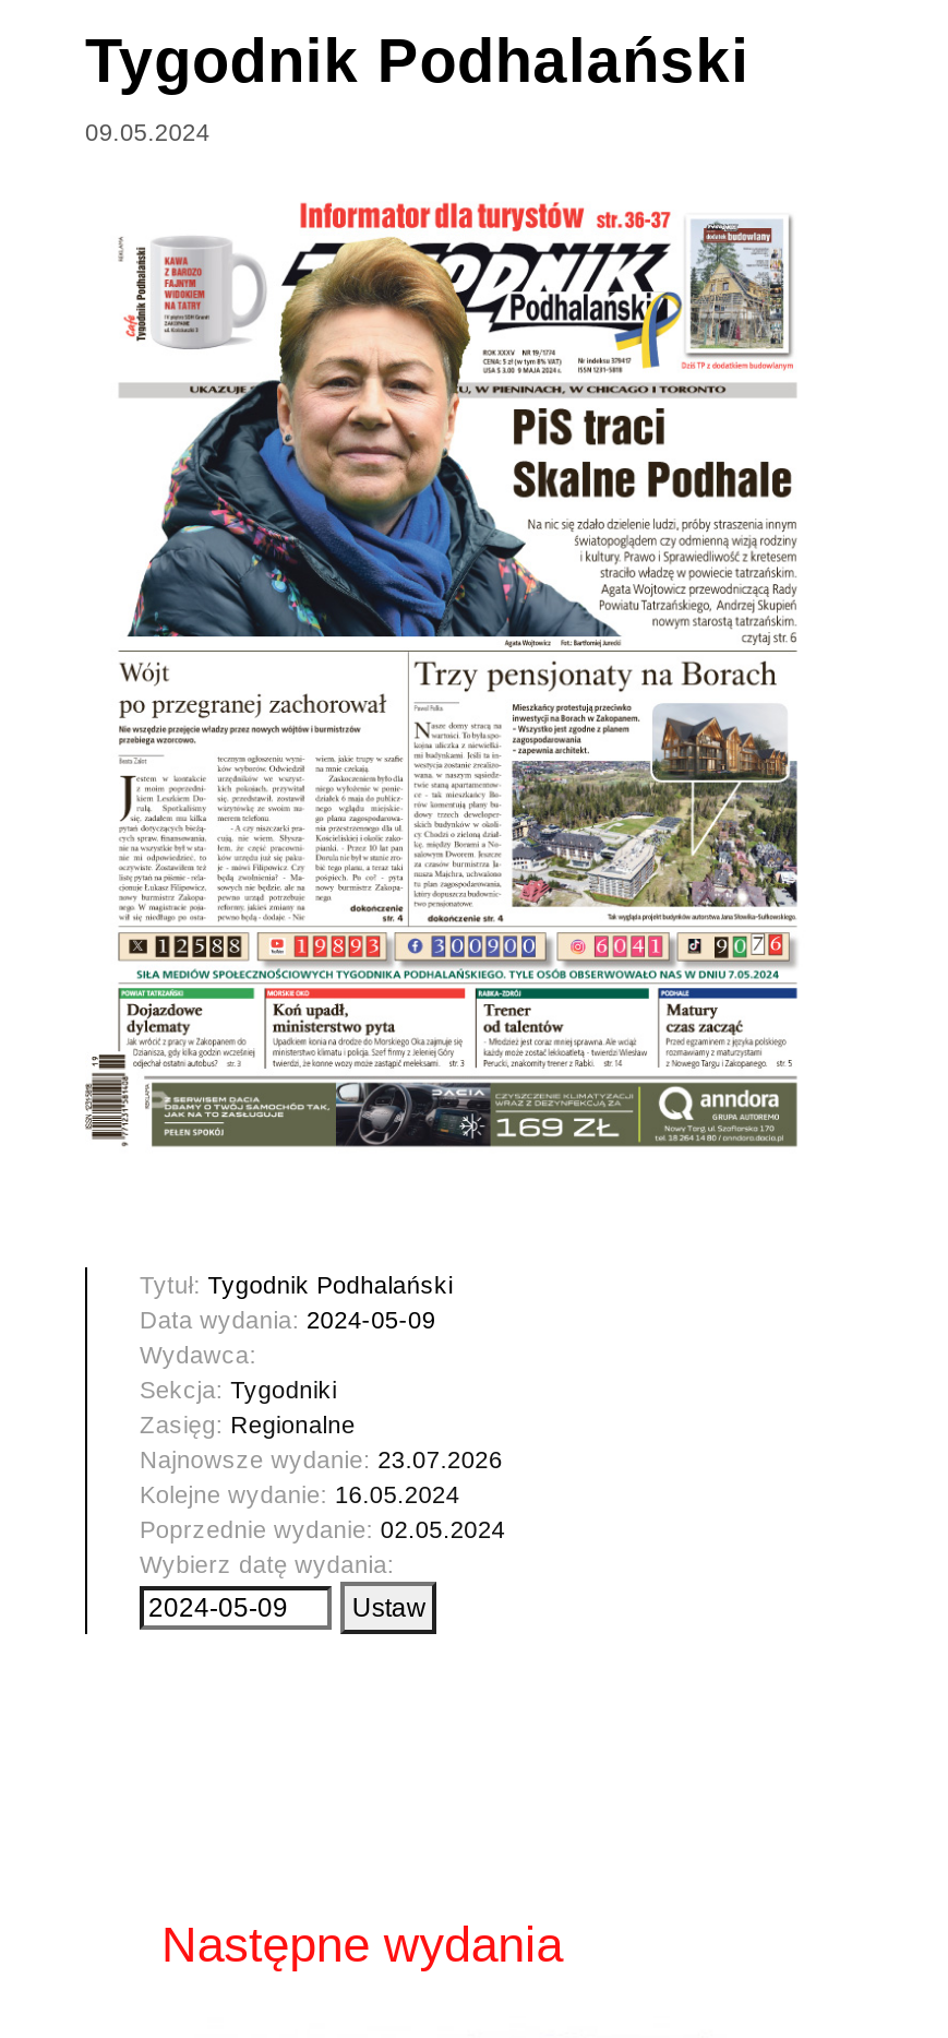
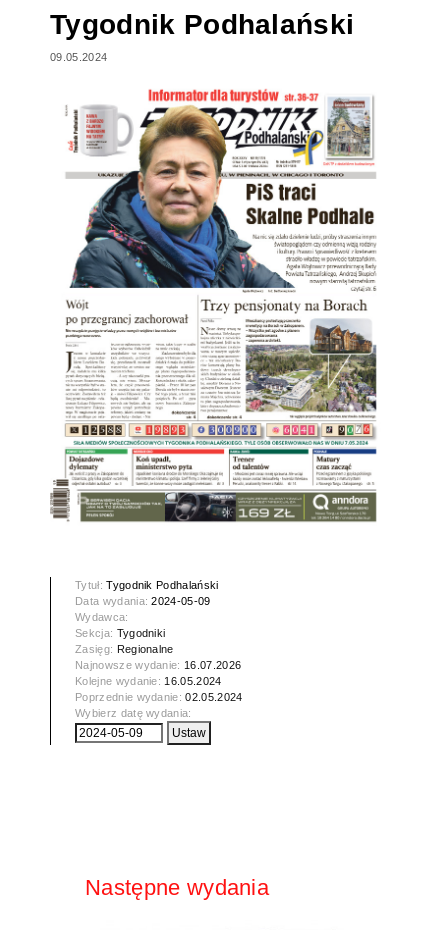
- Najnowsze wydanie: 23.07.2026
+ Najnowsze wydanie: 16.07.2026
